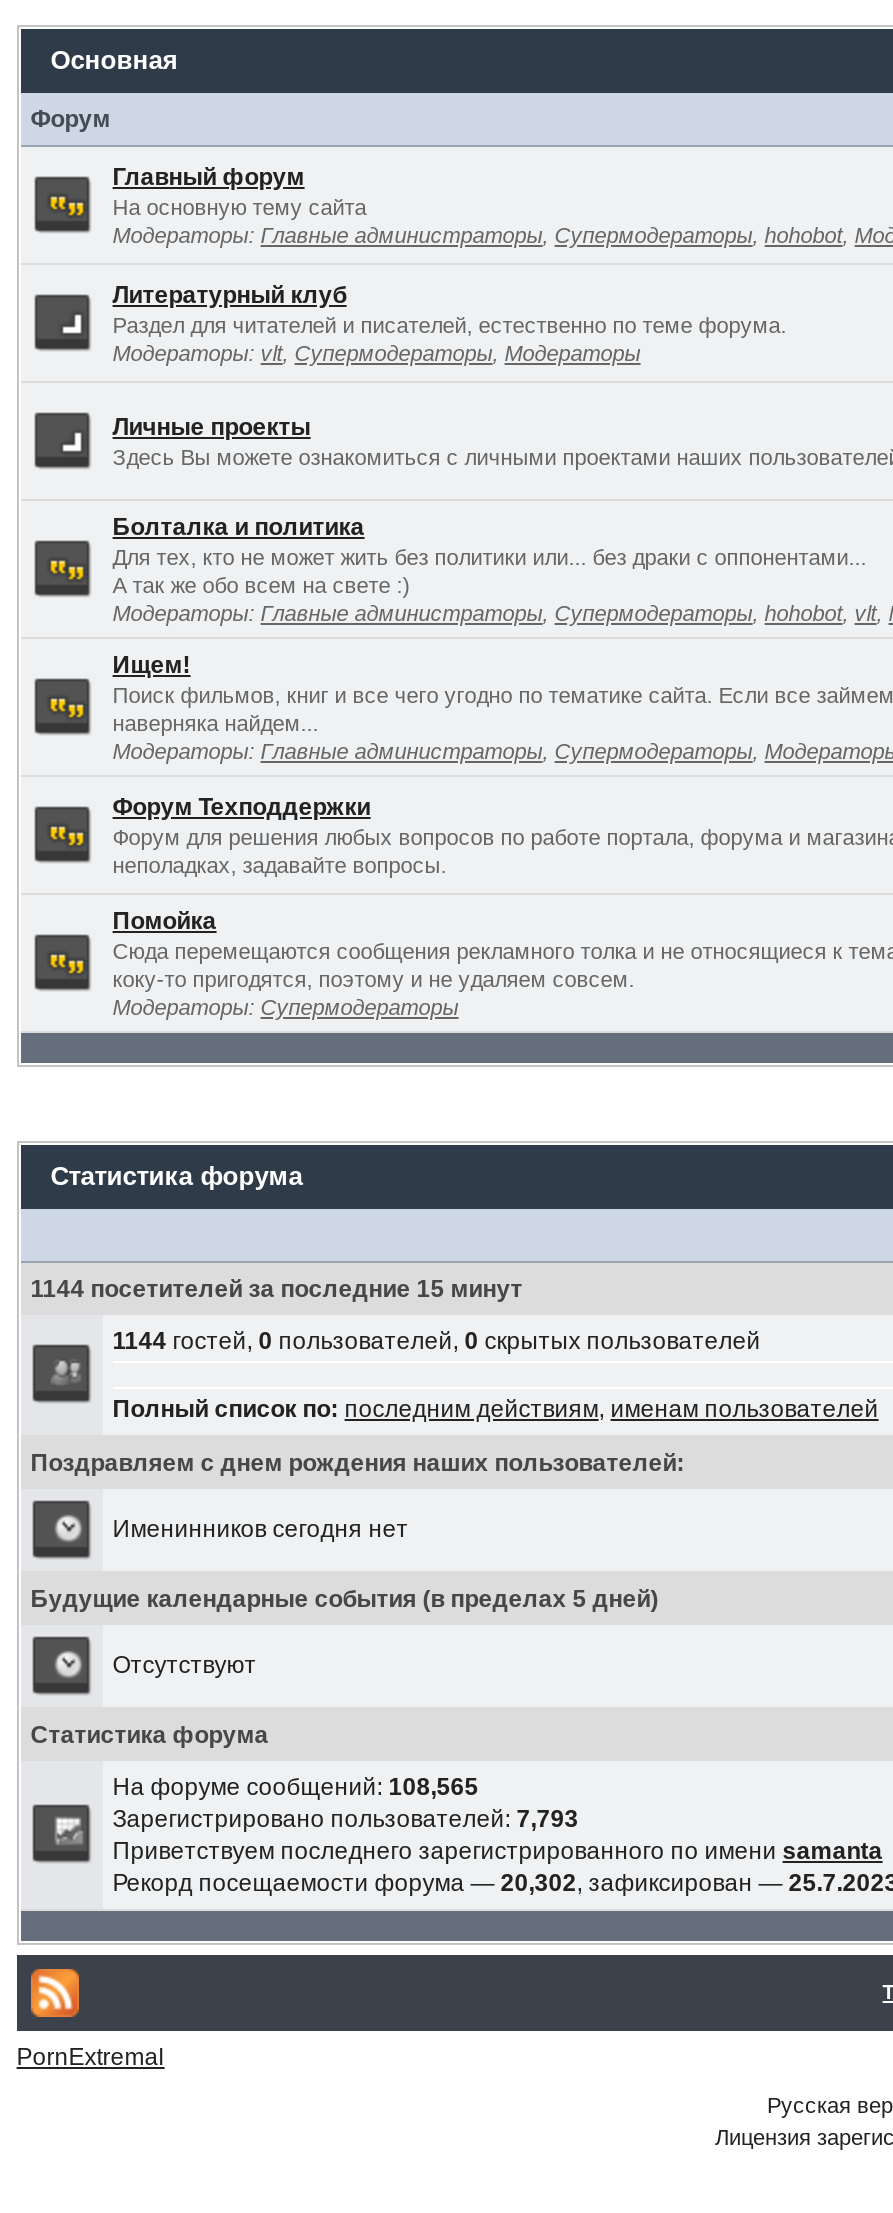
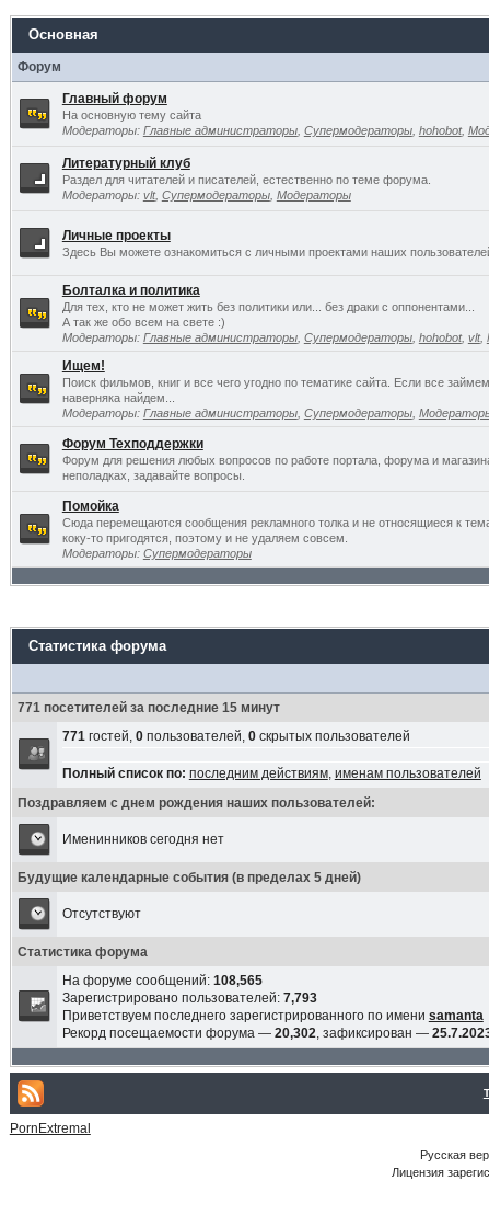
- 1144 посетителей за последние 15 минут
+ 771 посетителей за последние 15 минут

- 1144 гостей, 0 пользователей, 0 скрытых пользователей
+ 771 гостей, 0 пользователей, 0 скрытых пользователей
